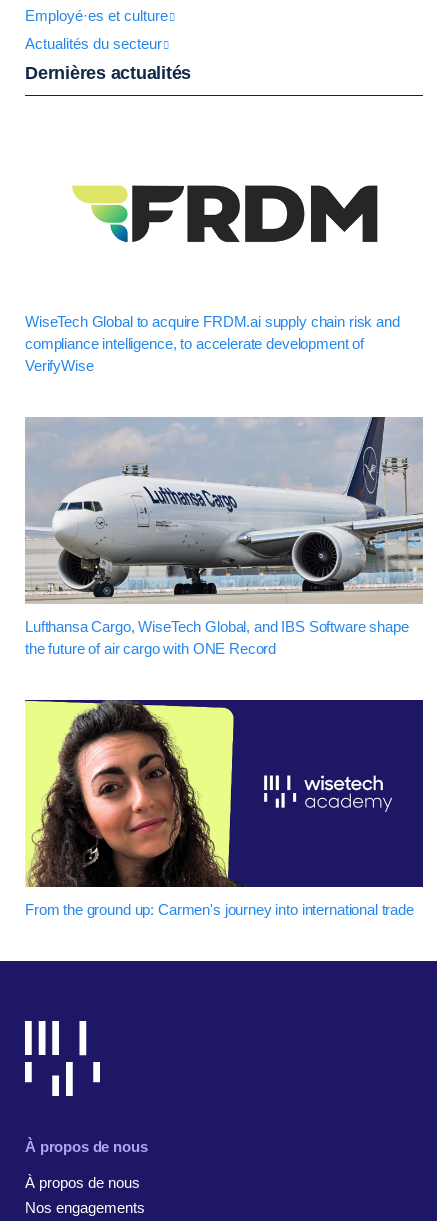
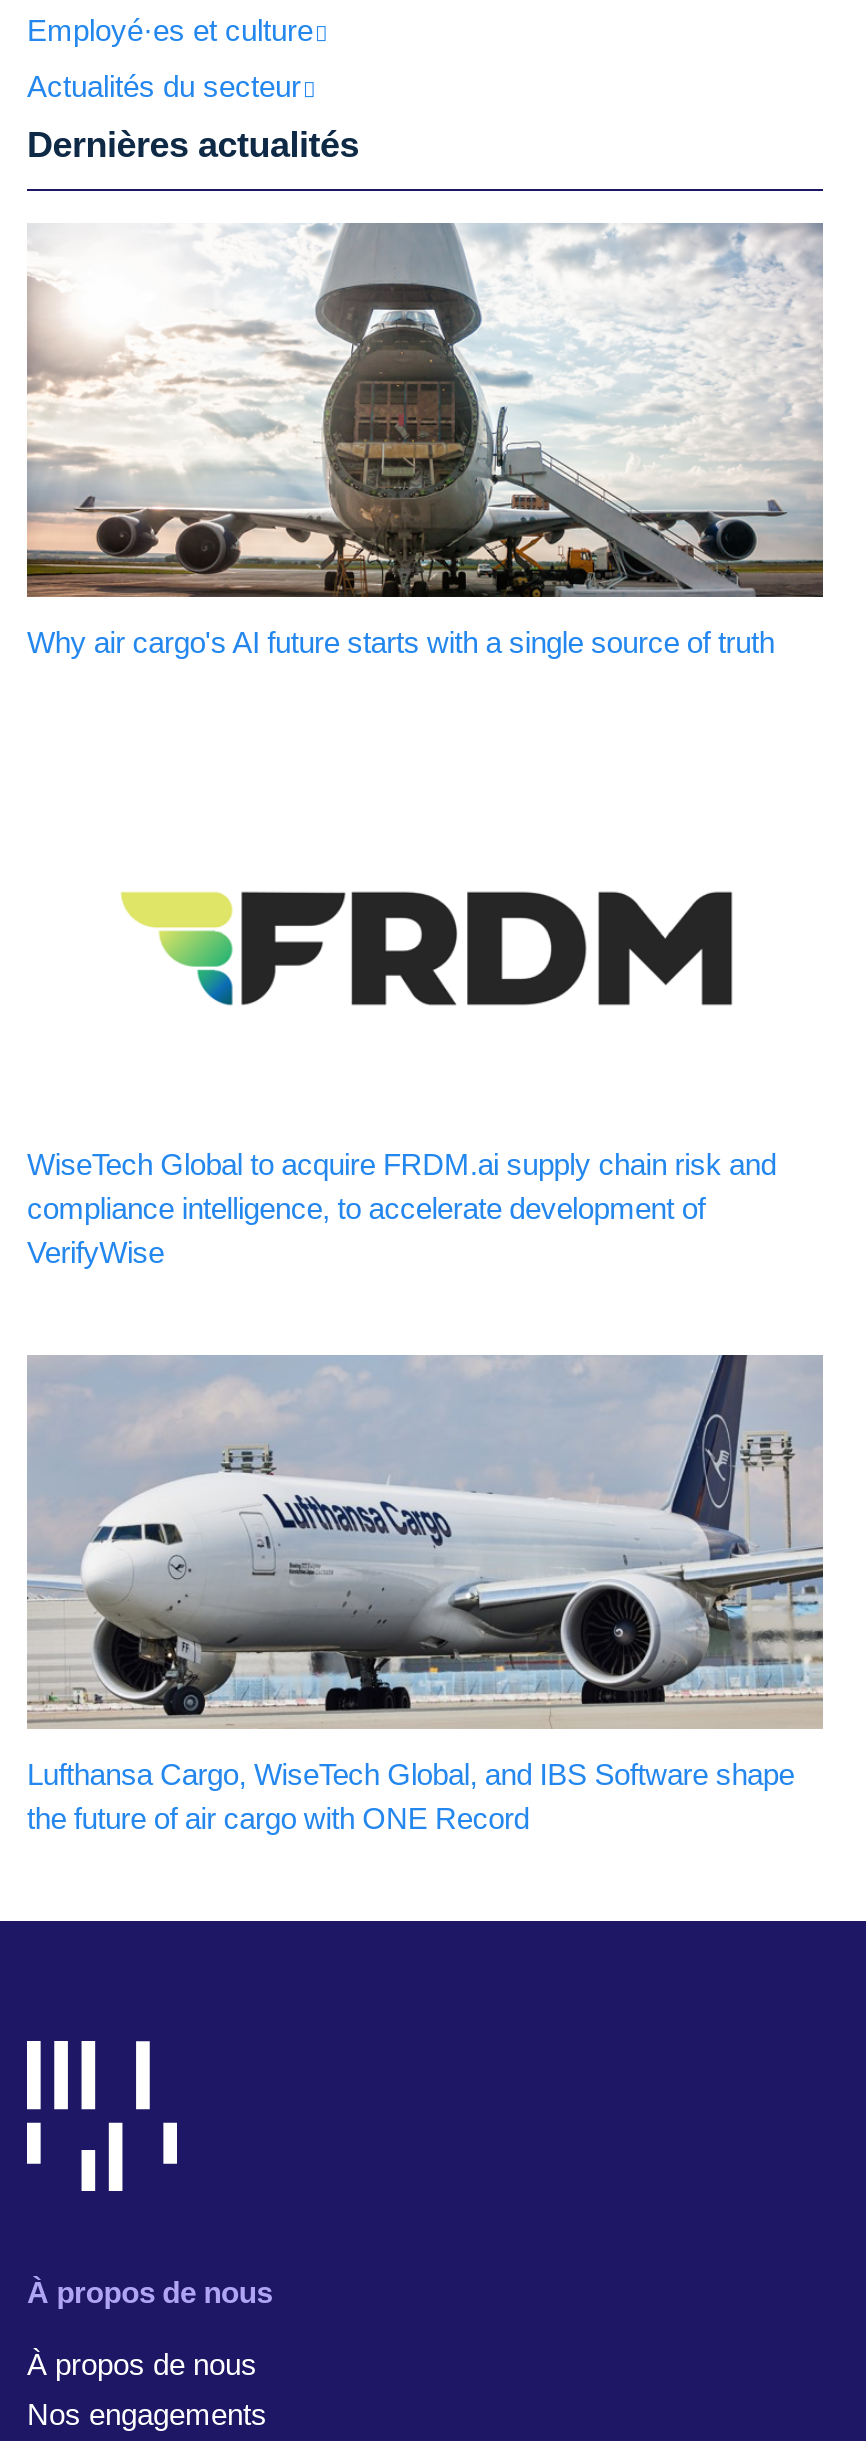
+ [image]
+ Why air cargo's AI future starts with a single source of truth

moved down: [image]

moved down: [image] | WiseTech Global to acquire FRDM.ai supply chain risk and | compliance intelligence, to accelerate development of | VerifyWise | Lufthansa Cargo, WiseTech Global, and IBS Software shape | the future of air cargo with ONE Record

- [image]
- From the ground up: Carmen's journey into international trade
